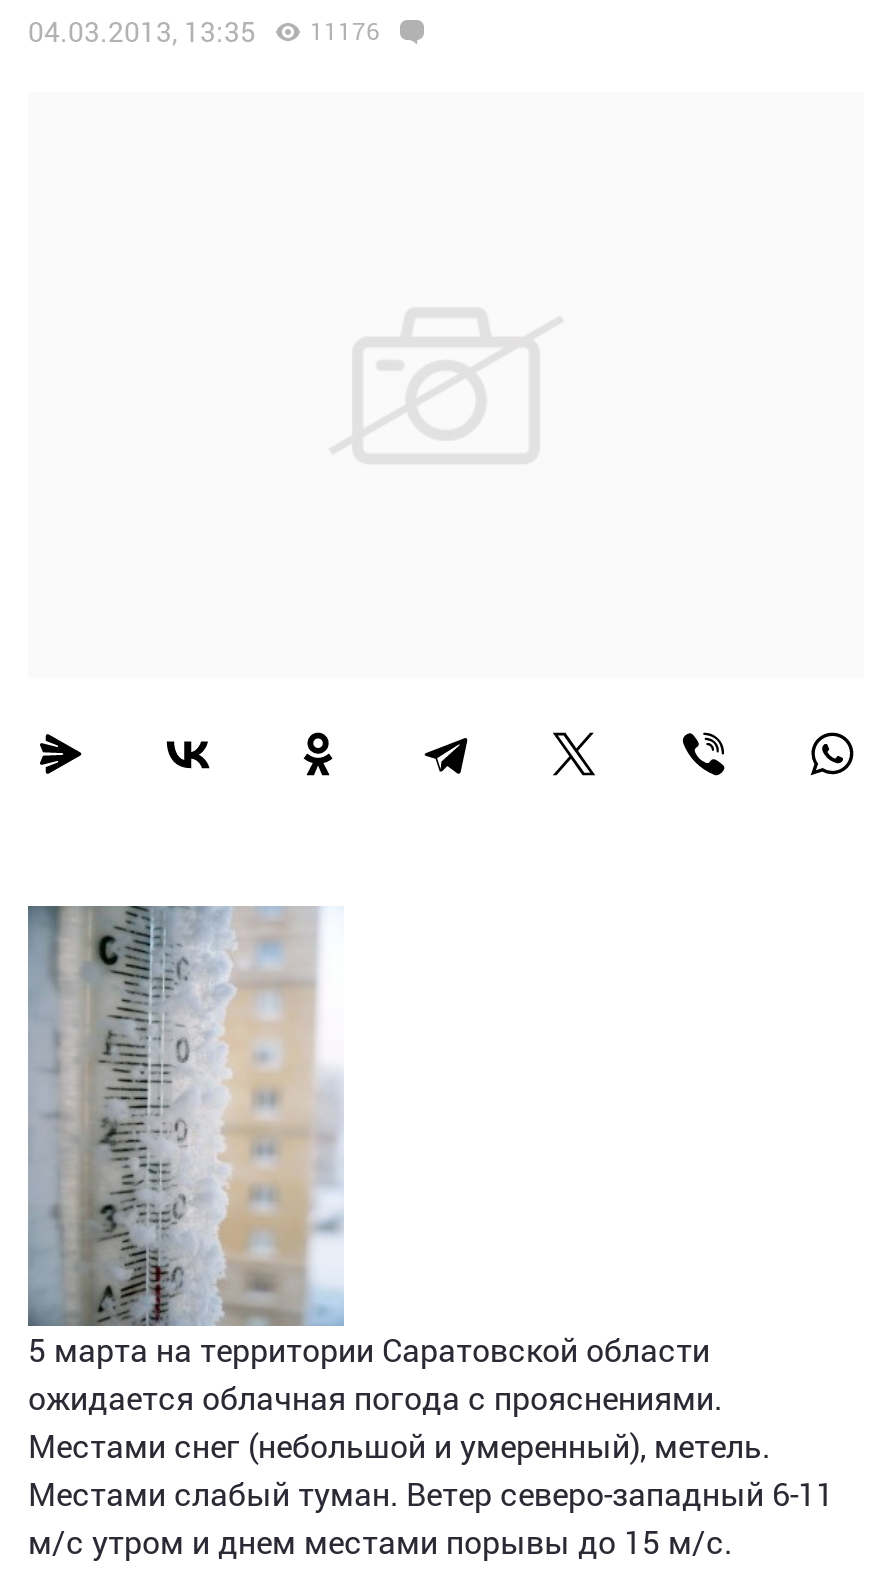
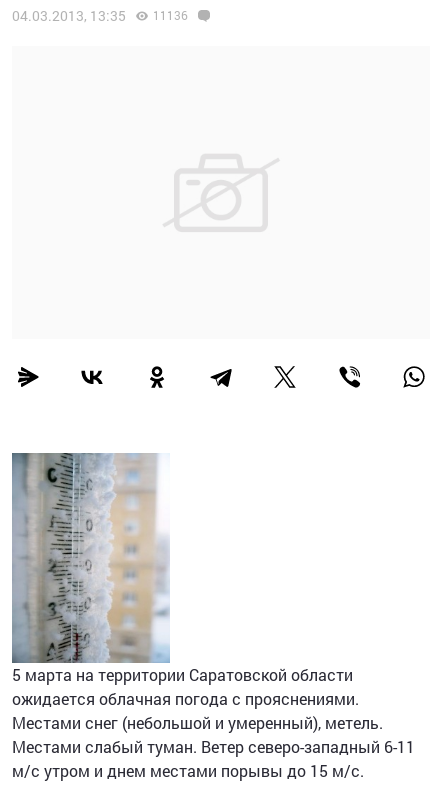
- 04.03.2013, 13:35 11176
+ 04.03.2013, 13:35 11136
